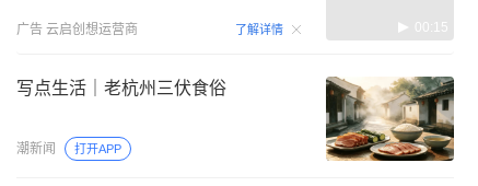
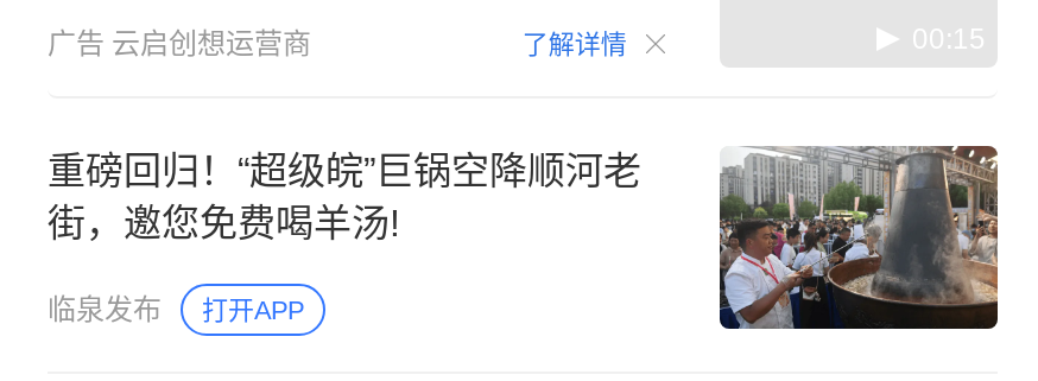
- 写点生活｜老杭州三伏食俗
+ 重磅回归！“超级皖”巨锅空降顺河老
+ 街，邀您免费喝羊汤!

- [image]
+ [image]

- 潮新闻
+ 临泉发布
